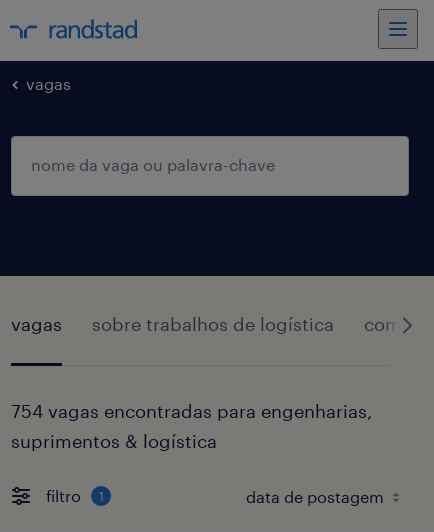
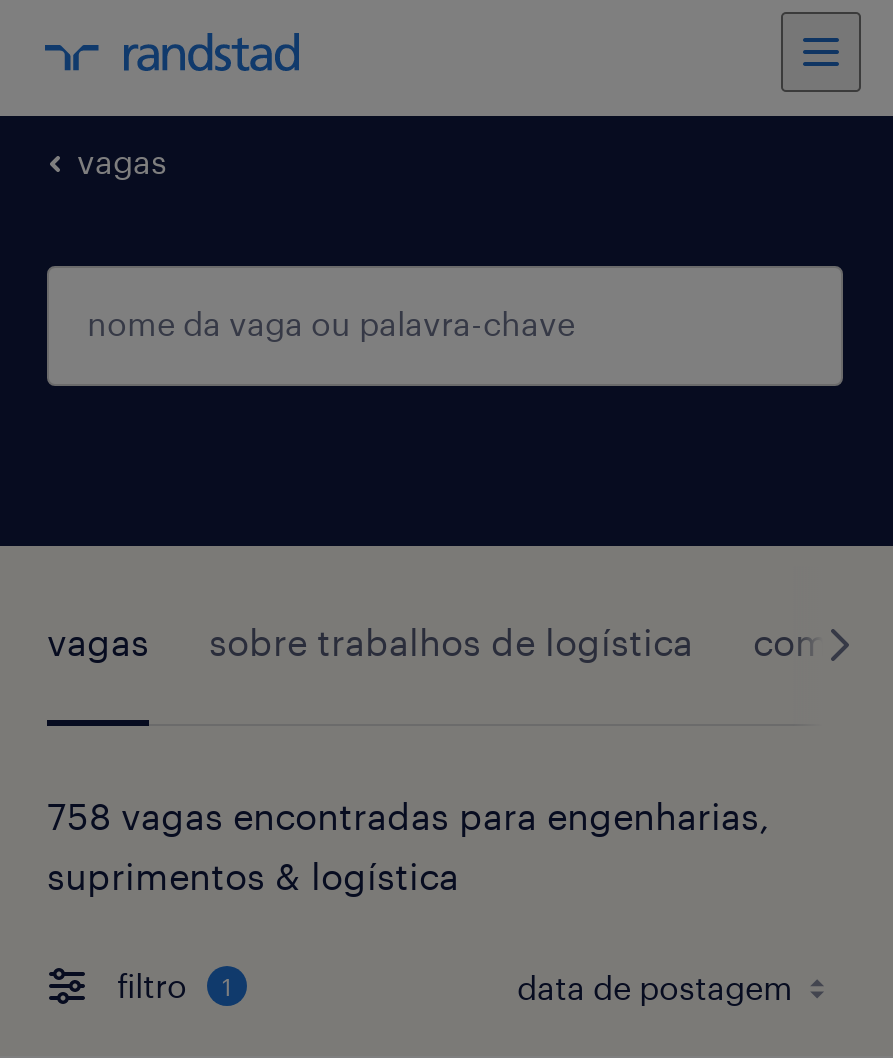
- 754 vagas encontradas para engenharias,
+ 758 vagas encontradas para engenharias,
